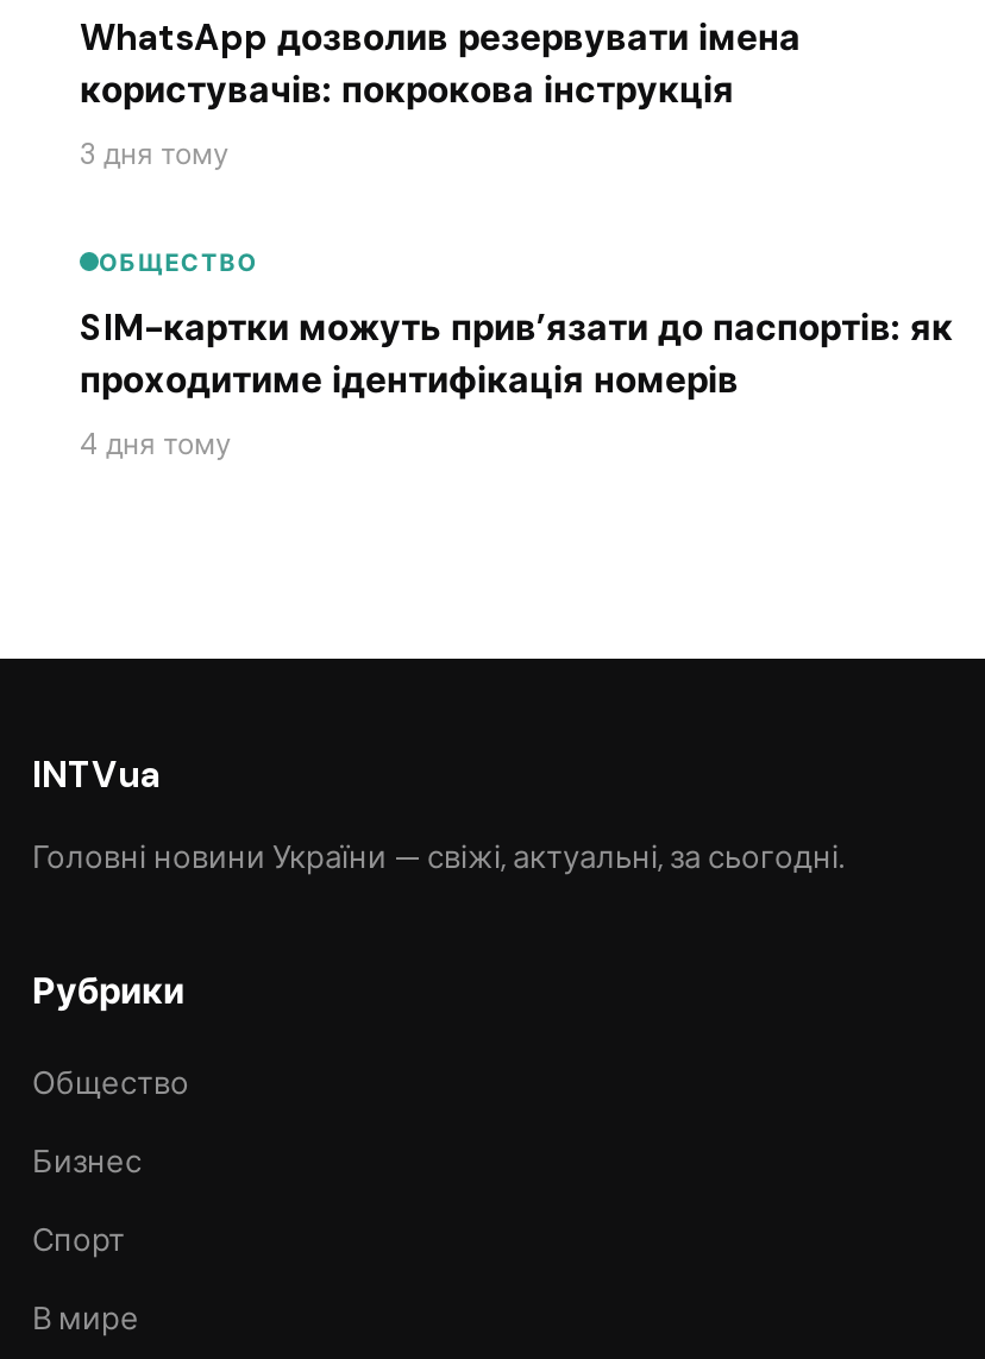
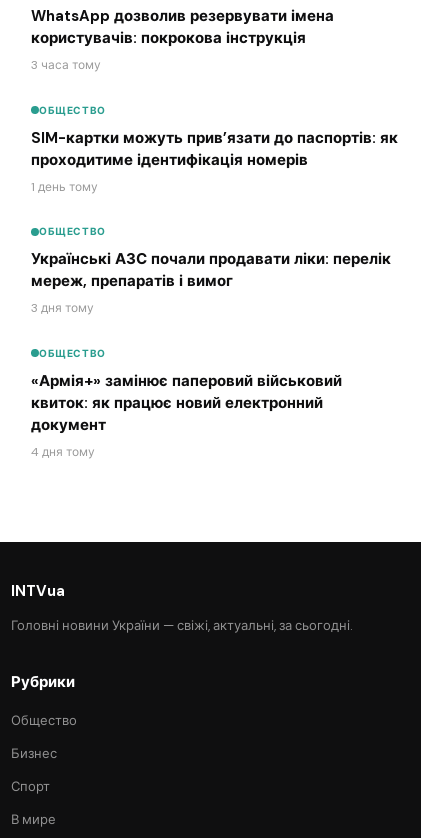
- 3 дня тому
+ 3 часа тому

+ 1 день тому
+ ОБЩЕСТВО
+ Українські АЗС почали продавати ліки: перелік
+ мереж, препаратів і вимог
+ 3 дня тому
+ ОБЩЕСТВО
+ «Армія+» замінює паперовий військовий
+ квиток: як працює новий електронний
+ документ
